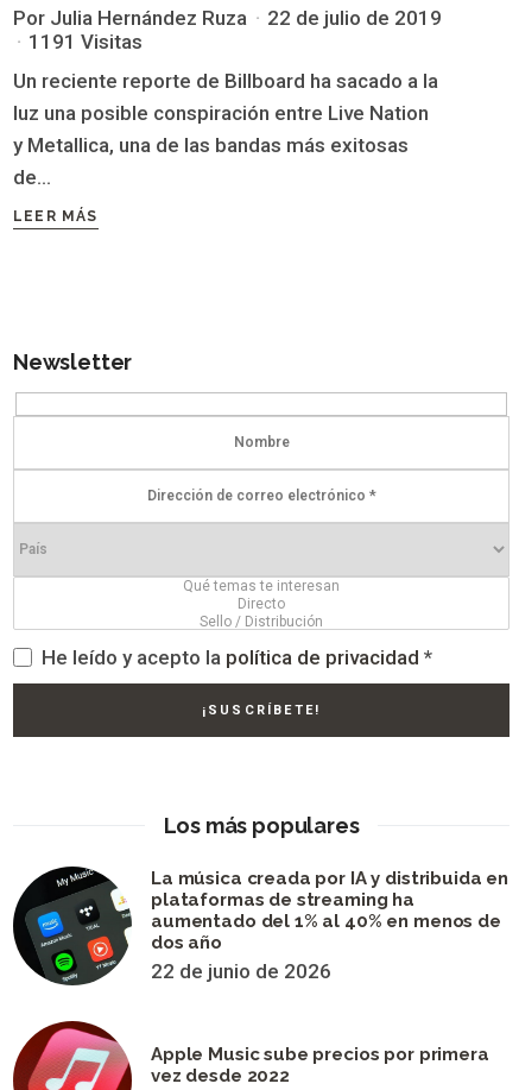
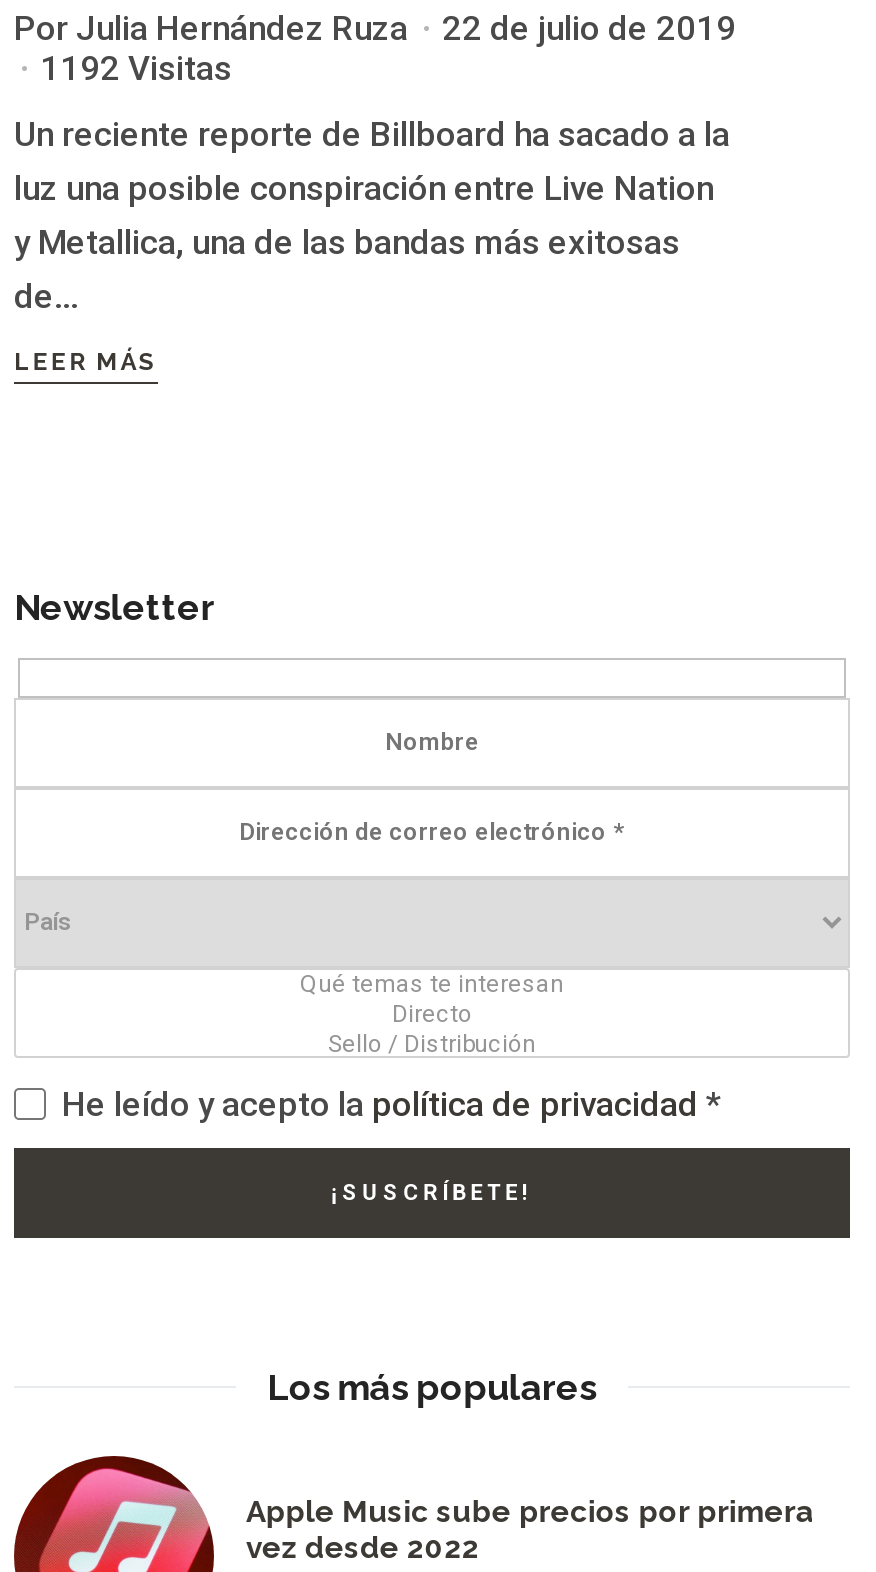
- 1191 Visitas
+ 1192 Visitas

- [image]
- La música creada por IA y distribuida en
- plataformas de streaming ha
- aumentado del 1% al 40% en menos de
- dos año
- 22 de junio de 2026
